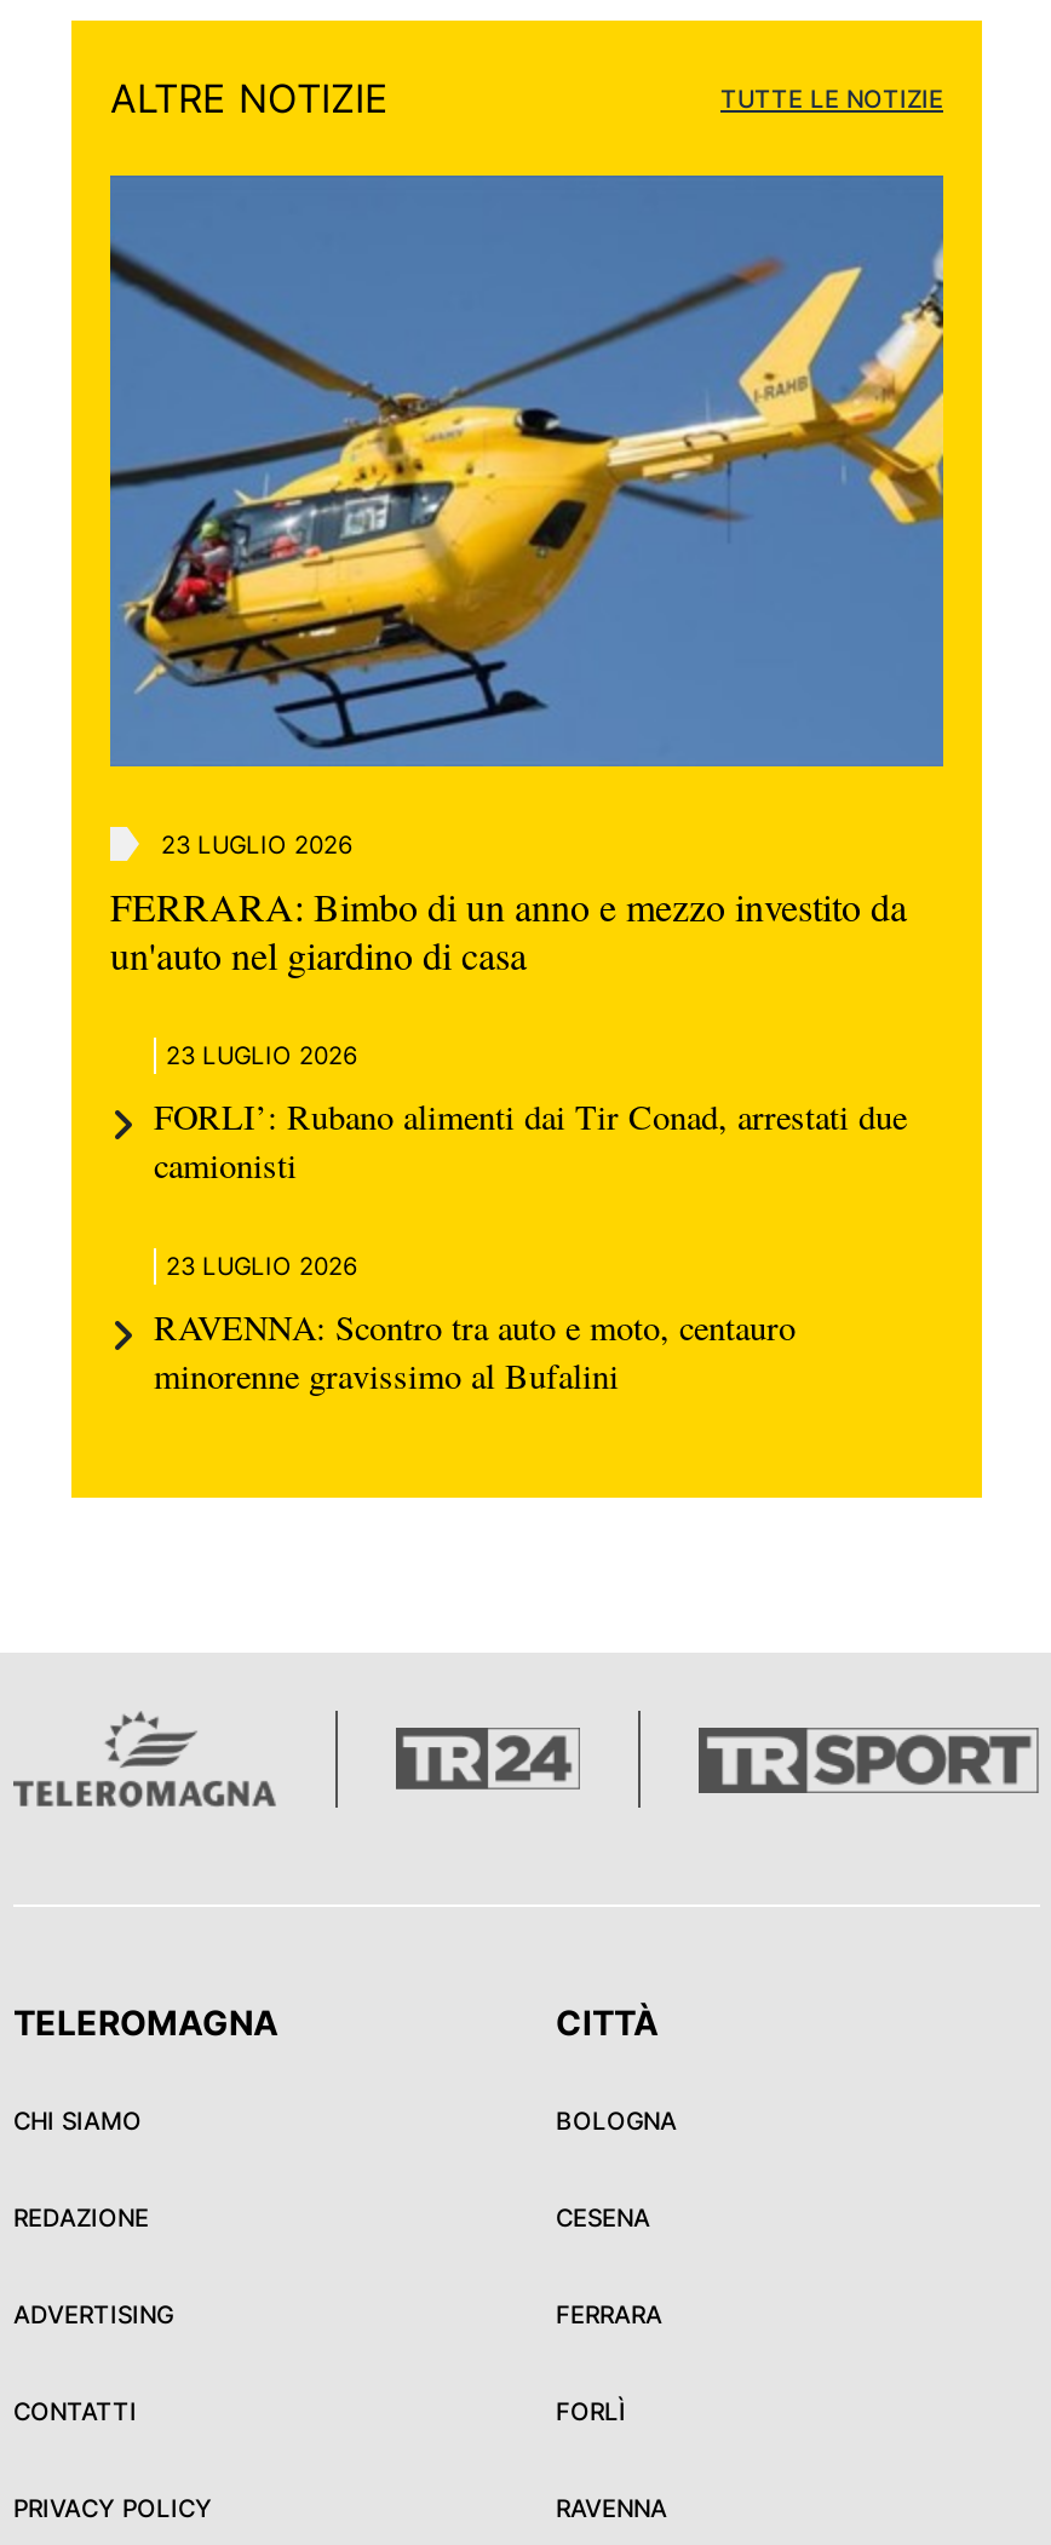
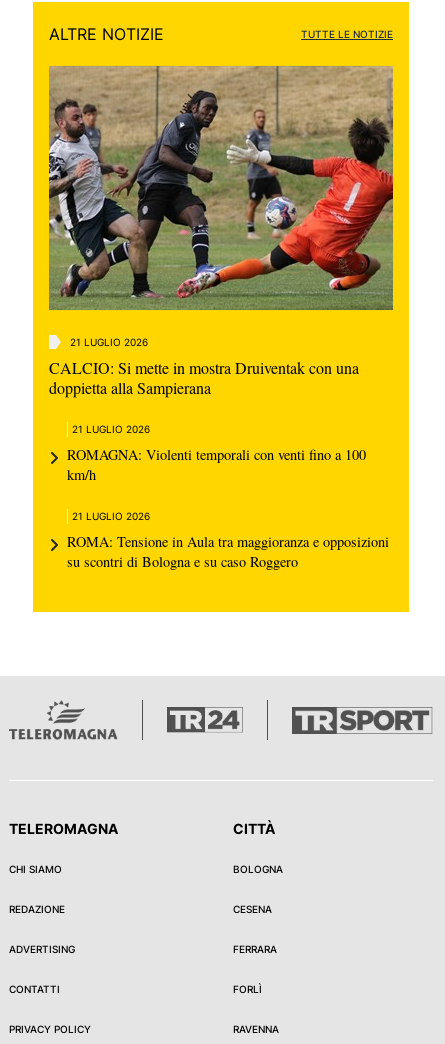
- [image]
- 23 LUGLIO 2026
- FERRARA: Bimbo di un anno e mezzo investito da
- un'auto nel giardino di casa
+ [image]
+ 21 LUGLIO 2026
+ CALCIO: Si mette in mostra Druiventak con una
+ doppietta alla Sampierana

- 23 LUGLIO 2026
+ 21 LUGLIO 2026

- FORLI’: Rubano alimenti dai Tir Conad, arrestati due
- camionisti
+ ROMAGNA: Violenti temporali con venti fino a 100
+ km/h

- 23 LUGLIO 2026
+ 21 LUGLIO 2026

- RAVENNA: Scontro tra auto e moto, centauro
- minorenne gravissimo al Bufalini
+ ROMA: Tensione in Aula tra maggioranza e opposizioni
+ su scontri di Bologna e su caso Roggero
